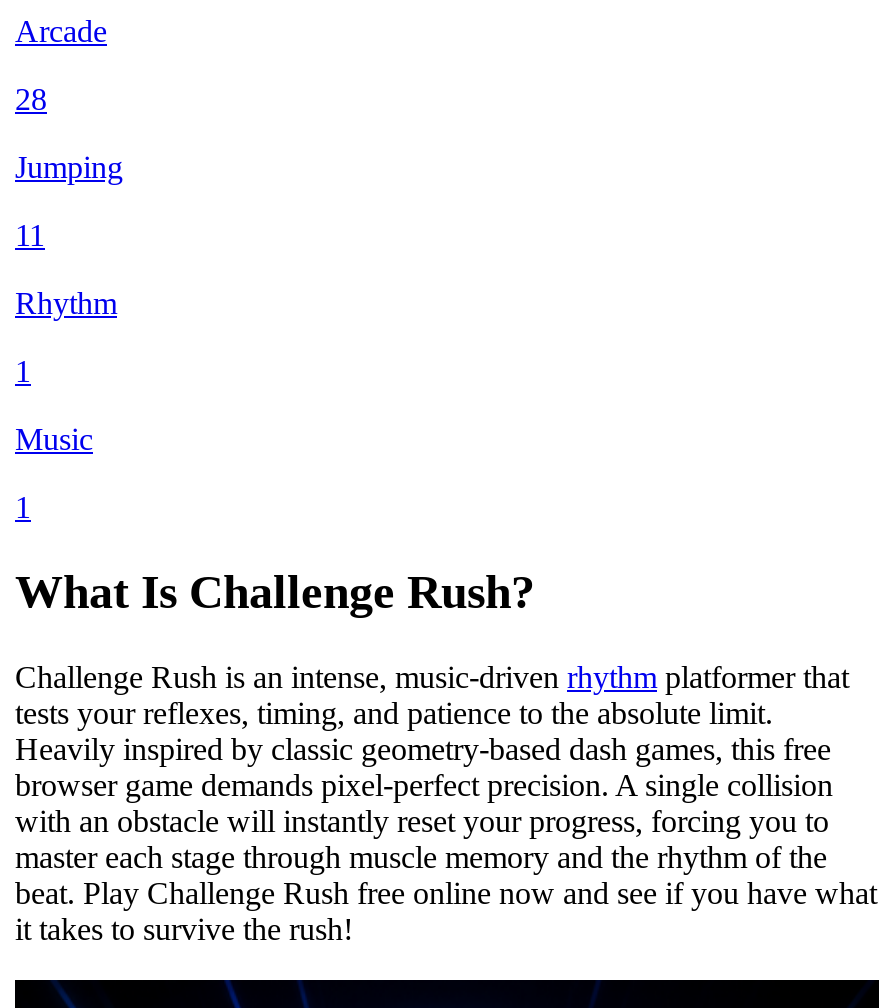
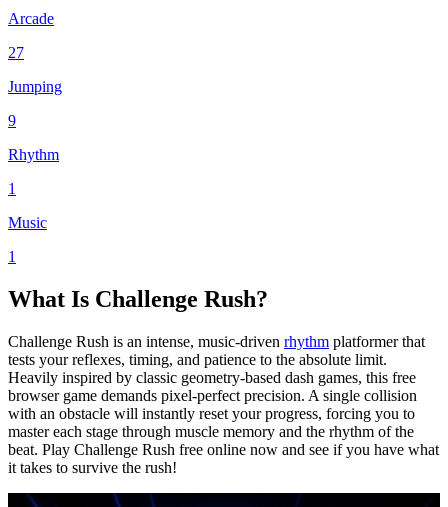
- 28
+ 27

- 11
+ 9
